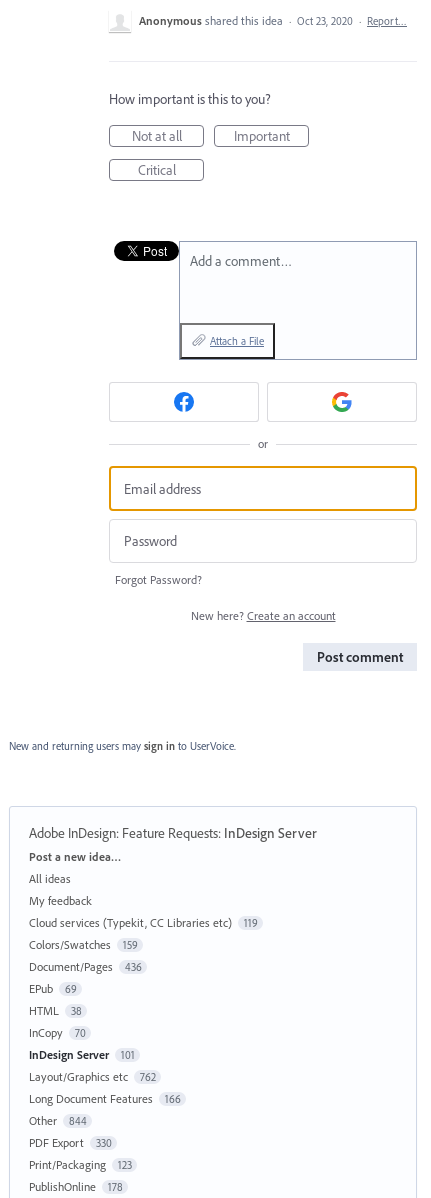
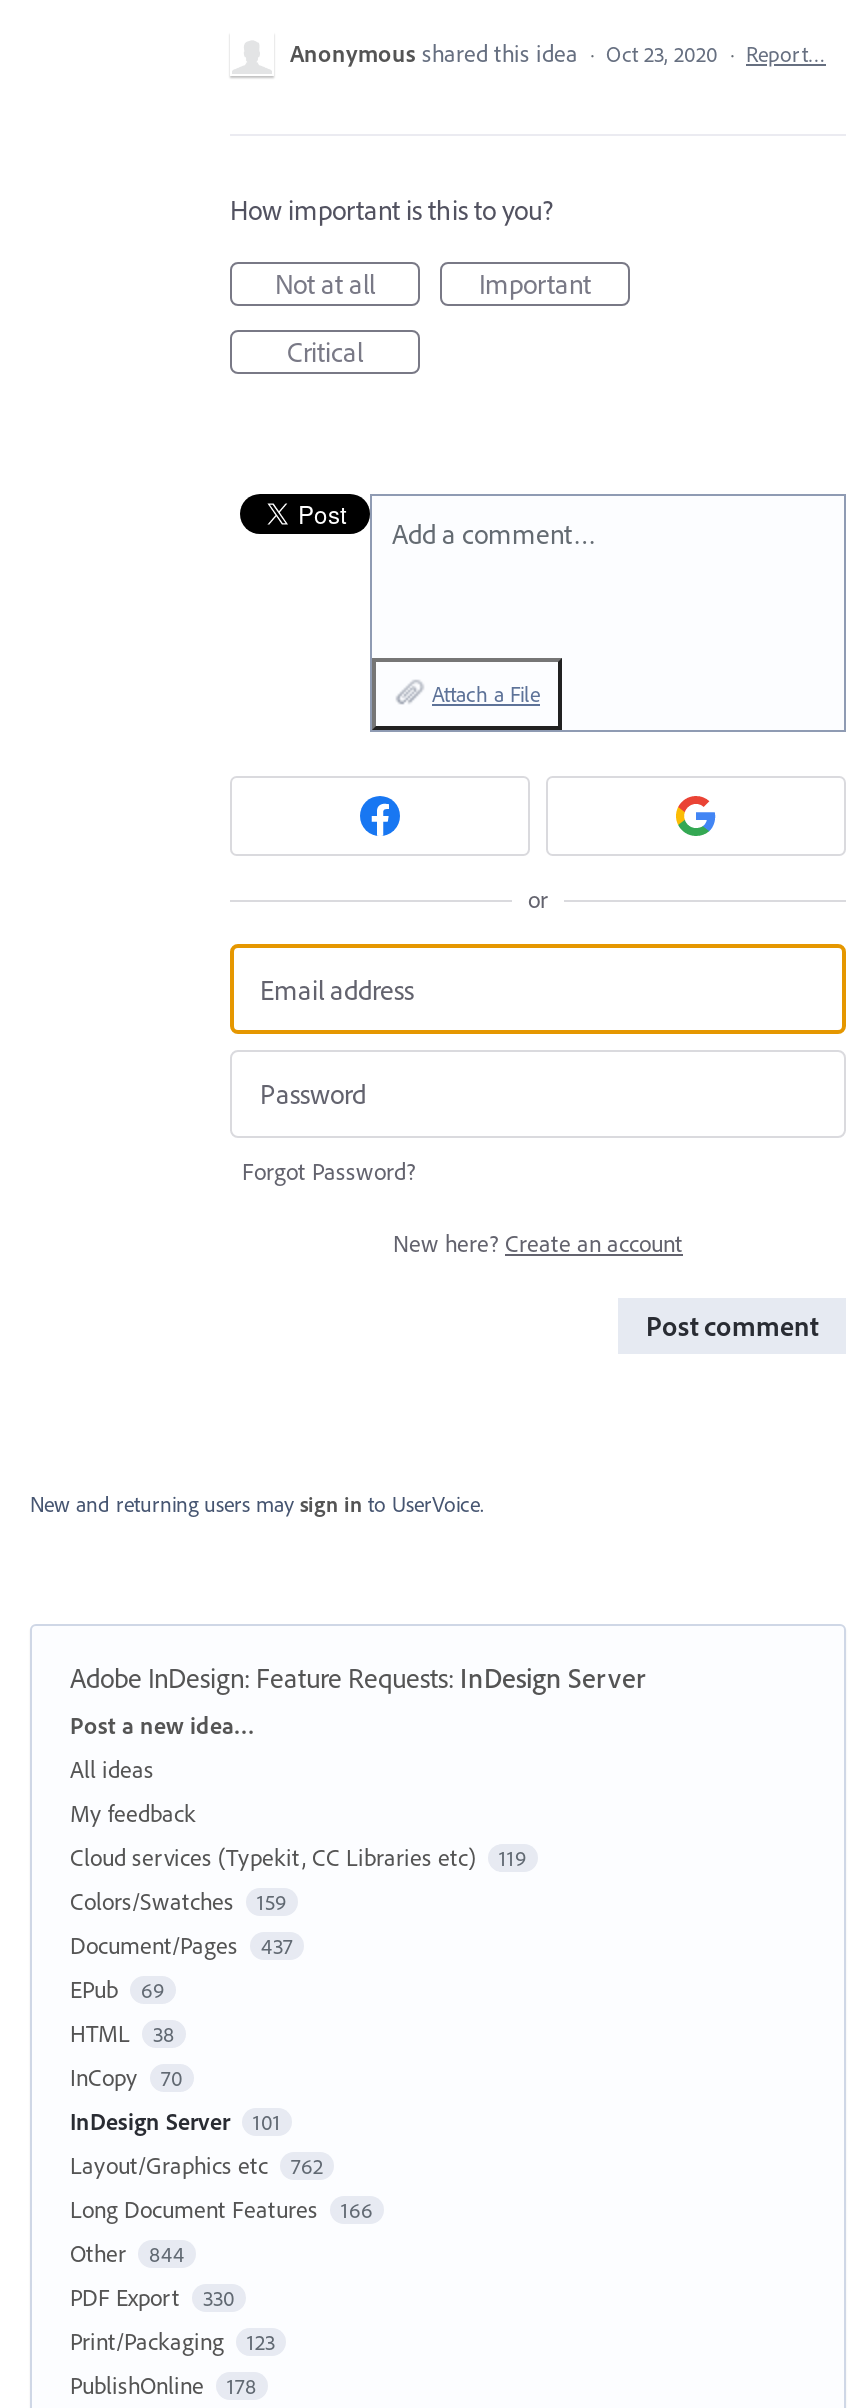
- Document/Pages 436
+ Document/Pages 437
